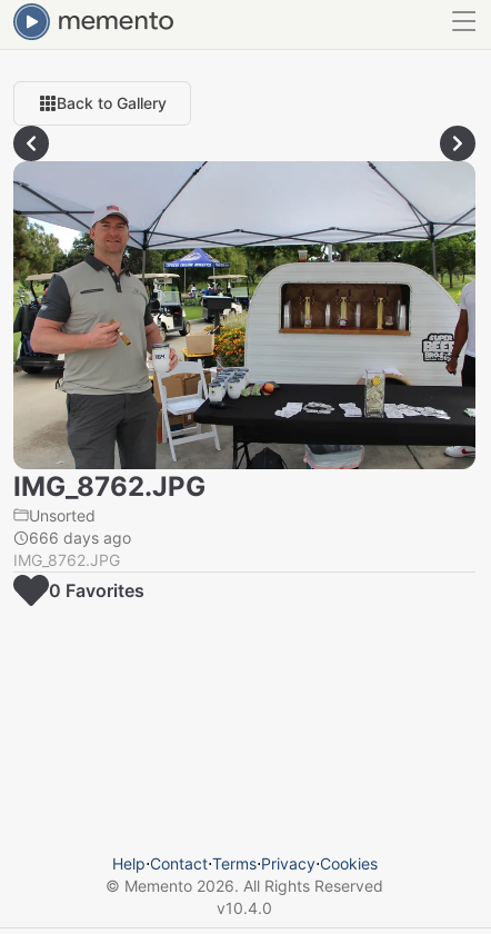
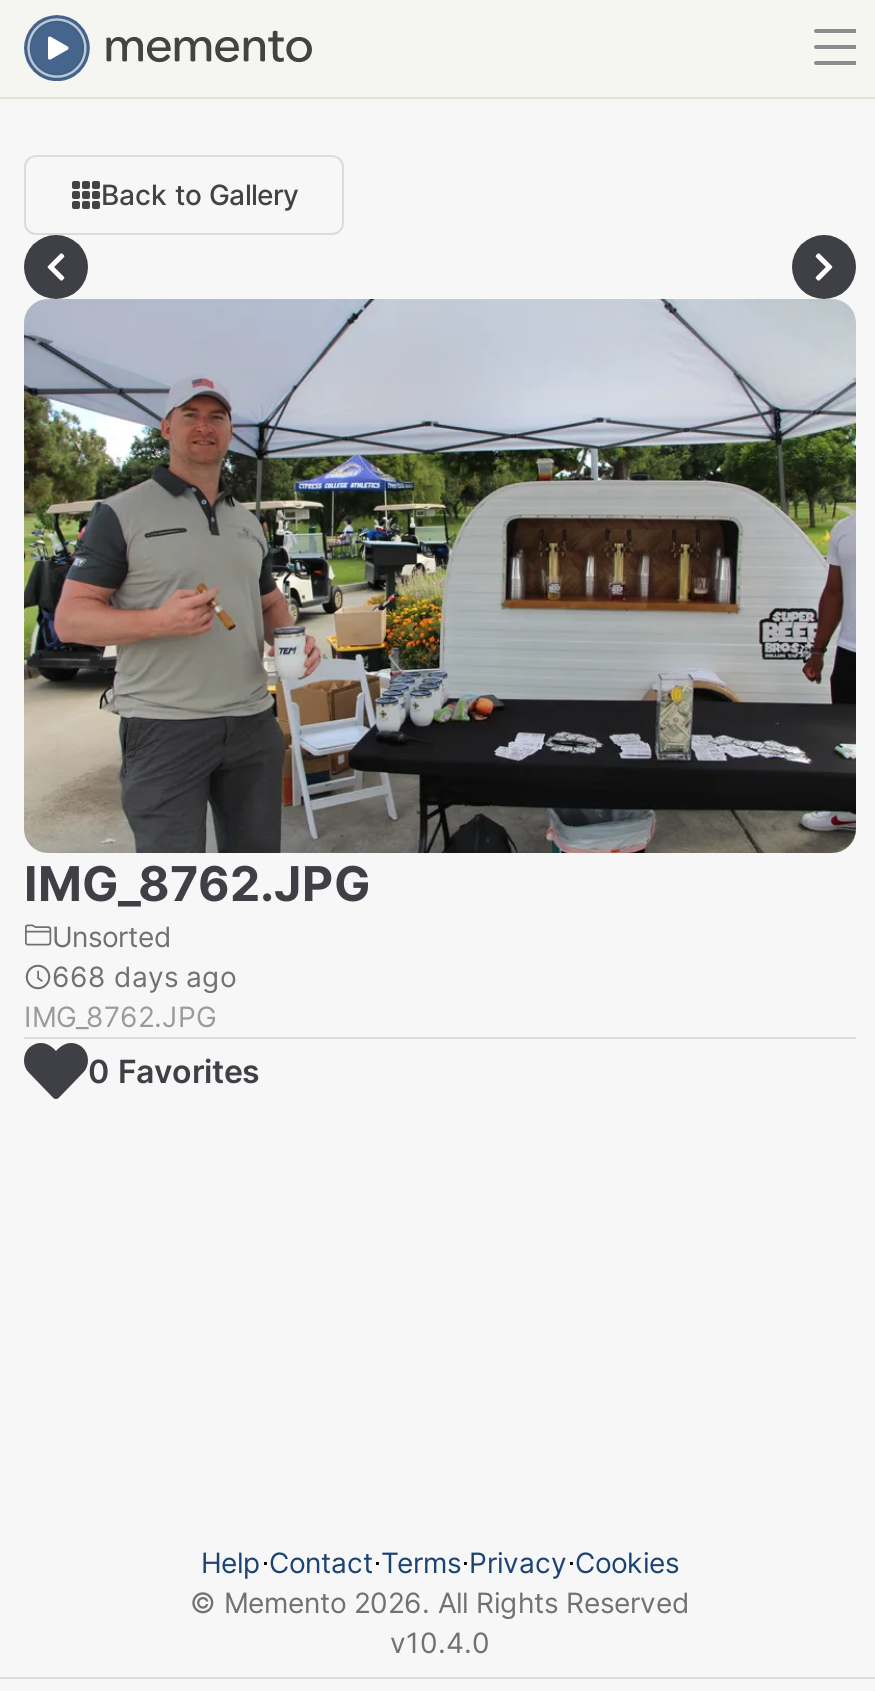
- 666 days ago
+ 668 days ago
